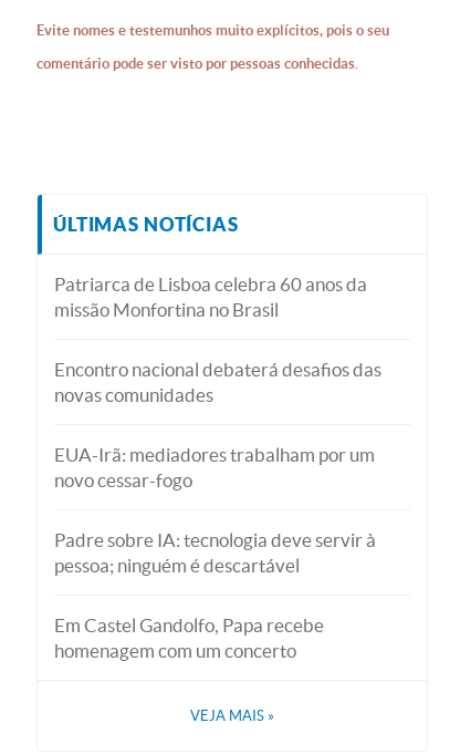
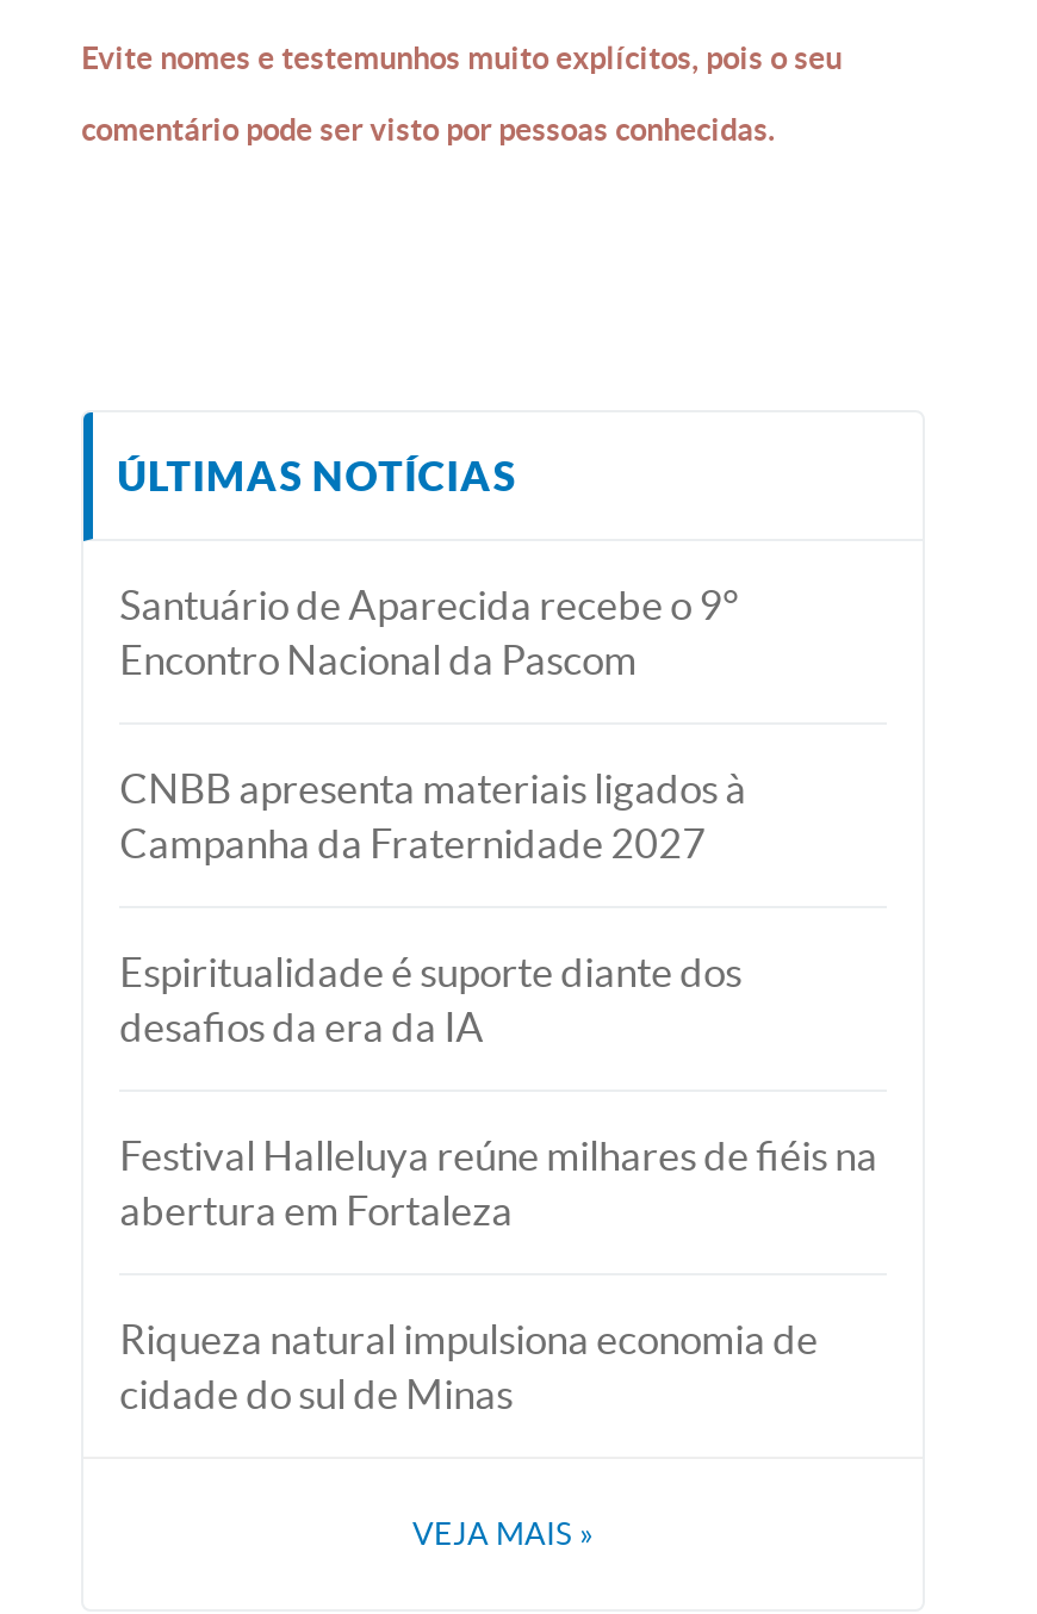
- Patriarca de Lisboa celebra 60 anos da
- missão Monfortina no Brasil
+ Santuário de Aparecida recebe o 9°
+ Encontro Nacional da Pascom

- Encontro nacional debaterá desafios das
- novas comunidades
+ CNBB apresenta materiais ligados à
+ Campanha da Fraternidade 2027

- EUA-Irã: mediadores trabalham por um
- novo cessar-fogo
+ Espiritualidade é suporte diante dos
+ desafios da era da IA

- Padre sobre IA: tecnologia deve servir à
- pessoa; ninguém é descartável
+ Festival Halleluya reúne milhares de fiéis na
+ abertura em Fortaleza

- Em Castel Gandolfo, Papa recebe
- homenagem com um concerto
+ Riqueza natural impulsiona economia de
+ cidade do sul de Minas
